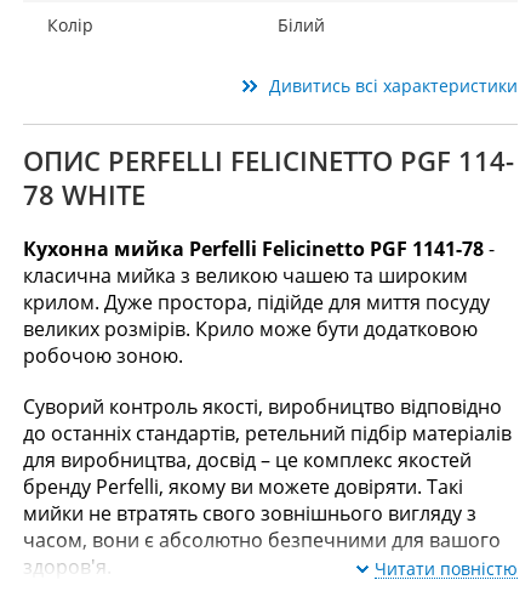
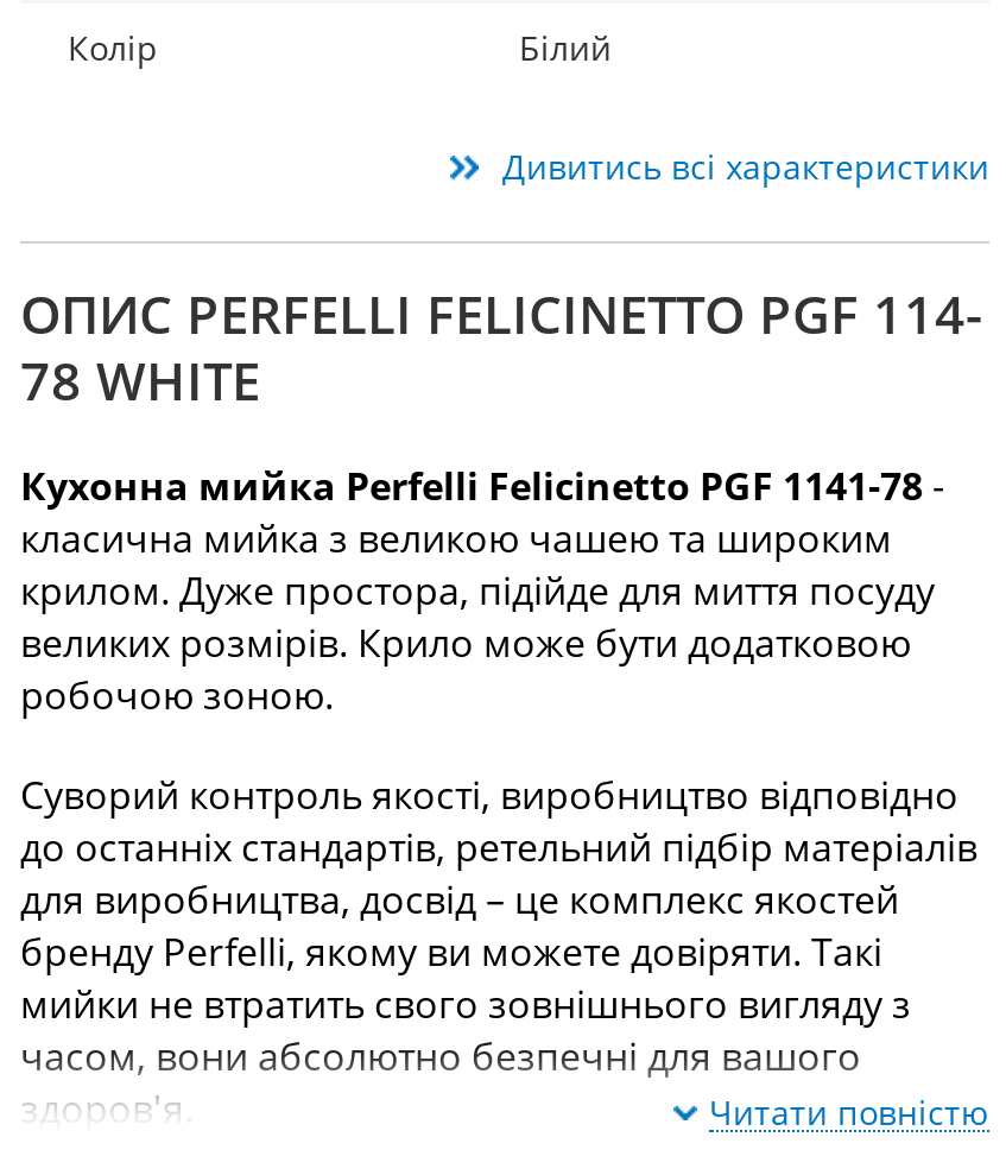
- мийки не втратять свого зовнішнього вигляду з
- часом, вони є абсолютно безпечними для вашого
+ мийки не втратить свого зовнішнього вигляду з
+ часом, вони абсолютно безпечні для вашого
